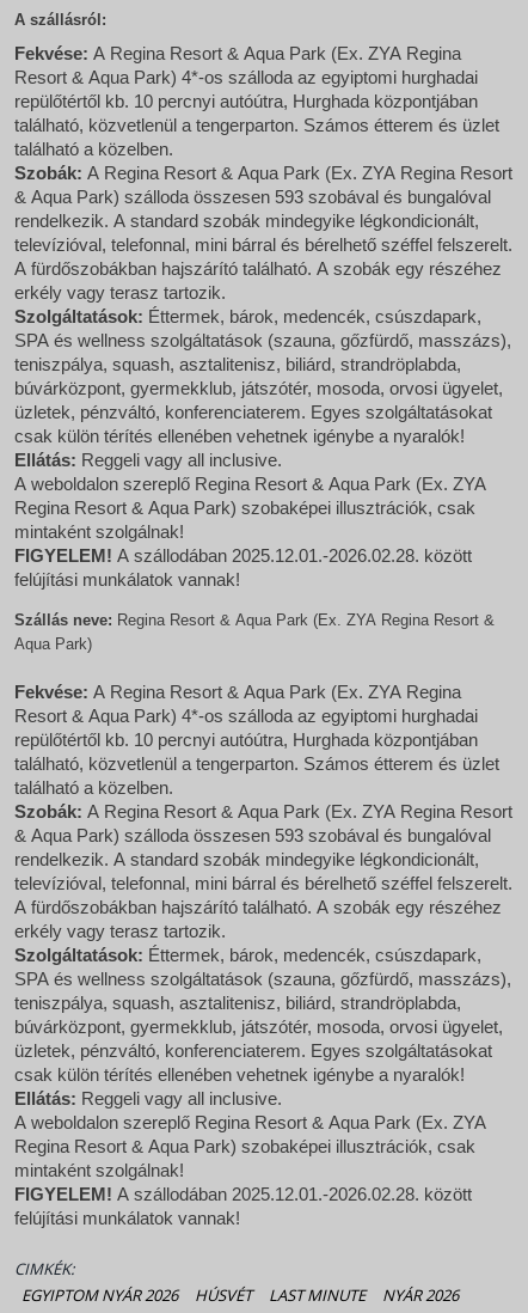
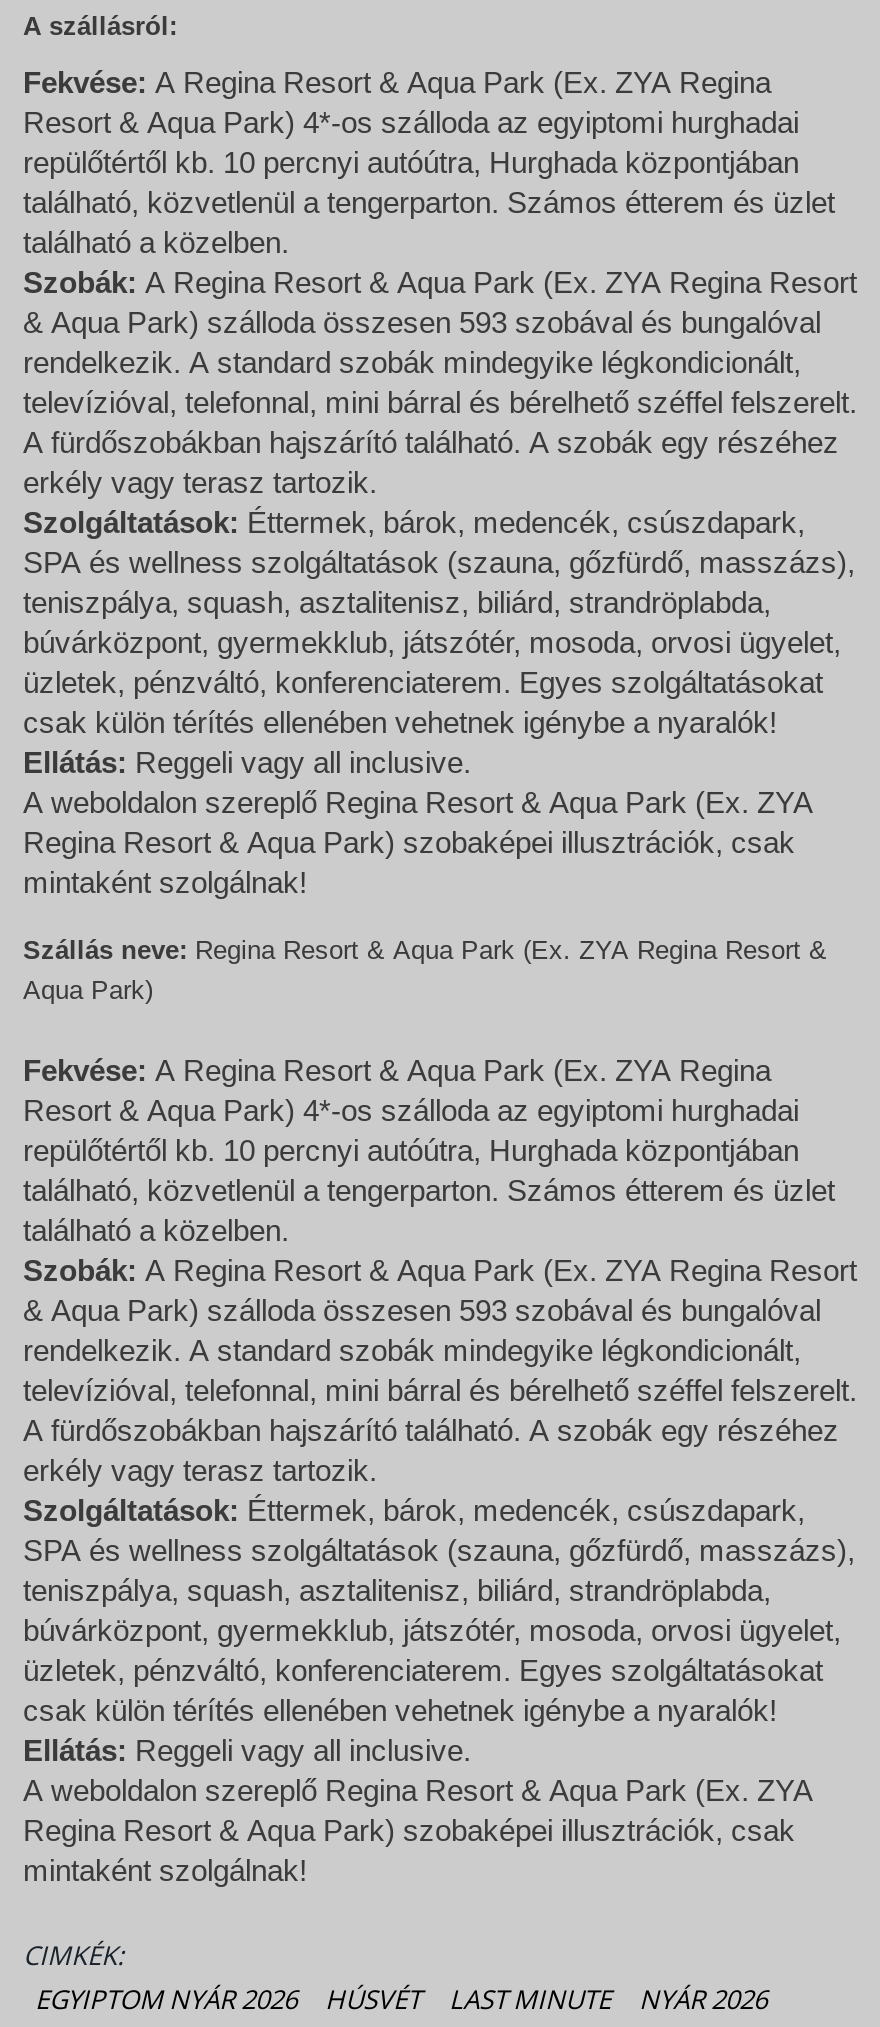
- FIGYELEM! A szállodában 2025.12.01.-2026.02.28. között
- felújítási munkálatok vannak!

- FIGYELEM! A szállodában 2025.12.01.-2026.02.28. között
- felújítási munkálatok vannak!
